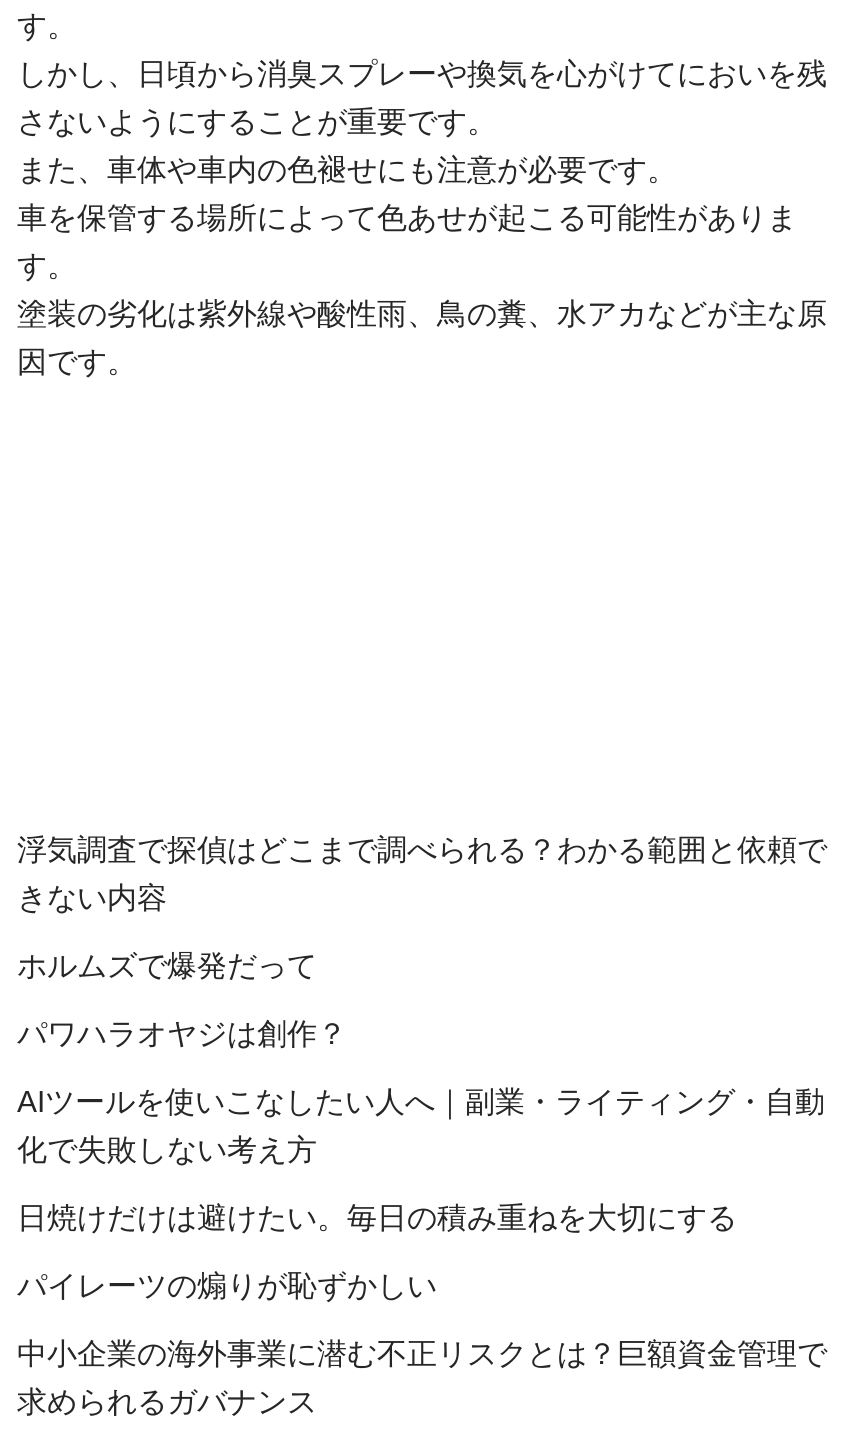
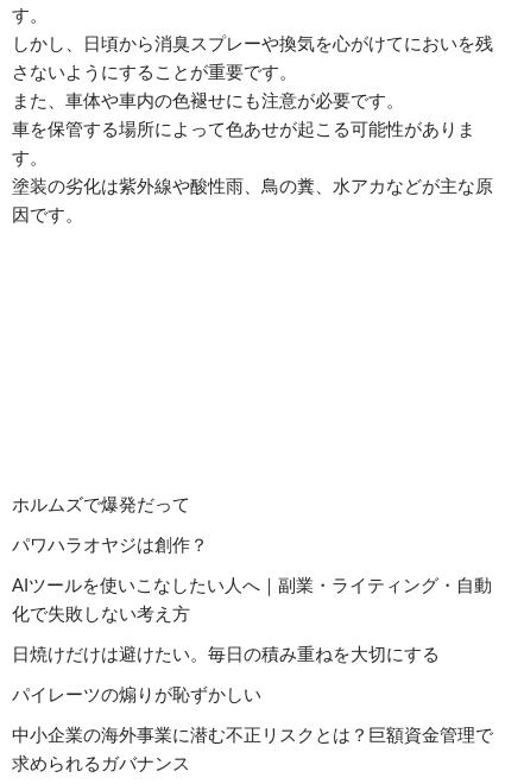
- 浮気調査で探偵はどこまで調べられる？わかる範囲と依頼で
- きない内容
